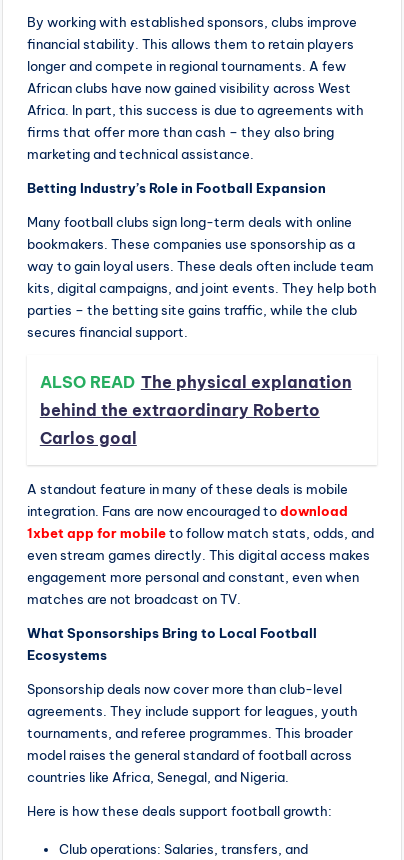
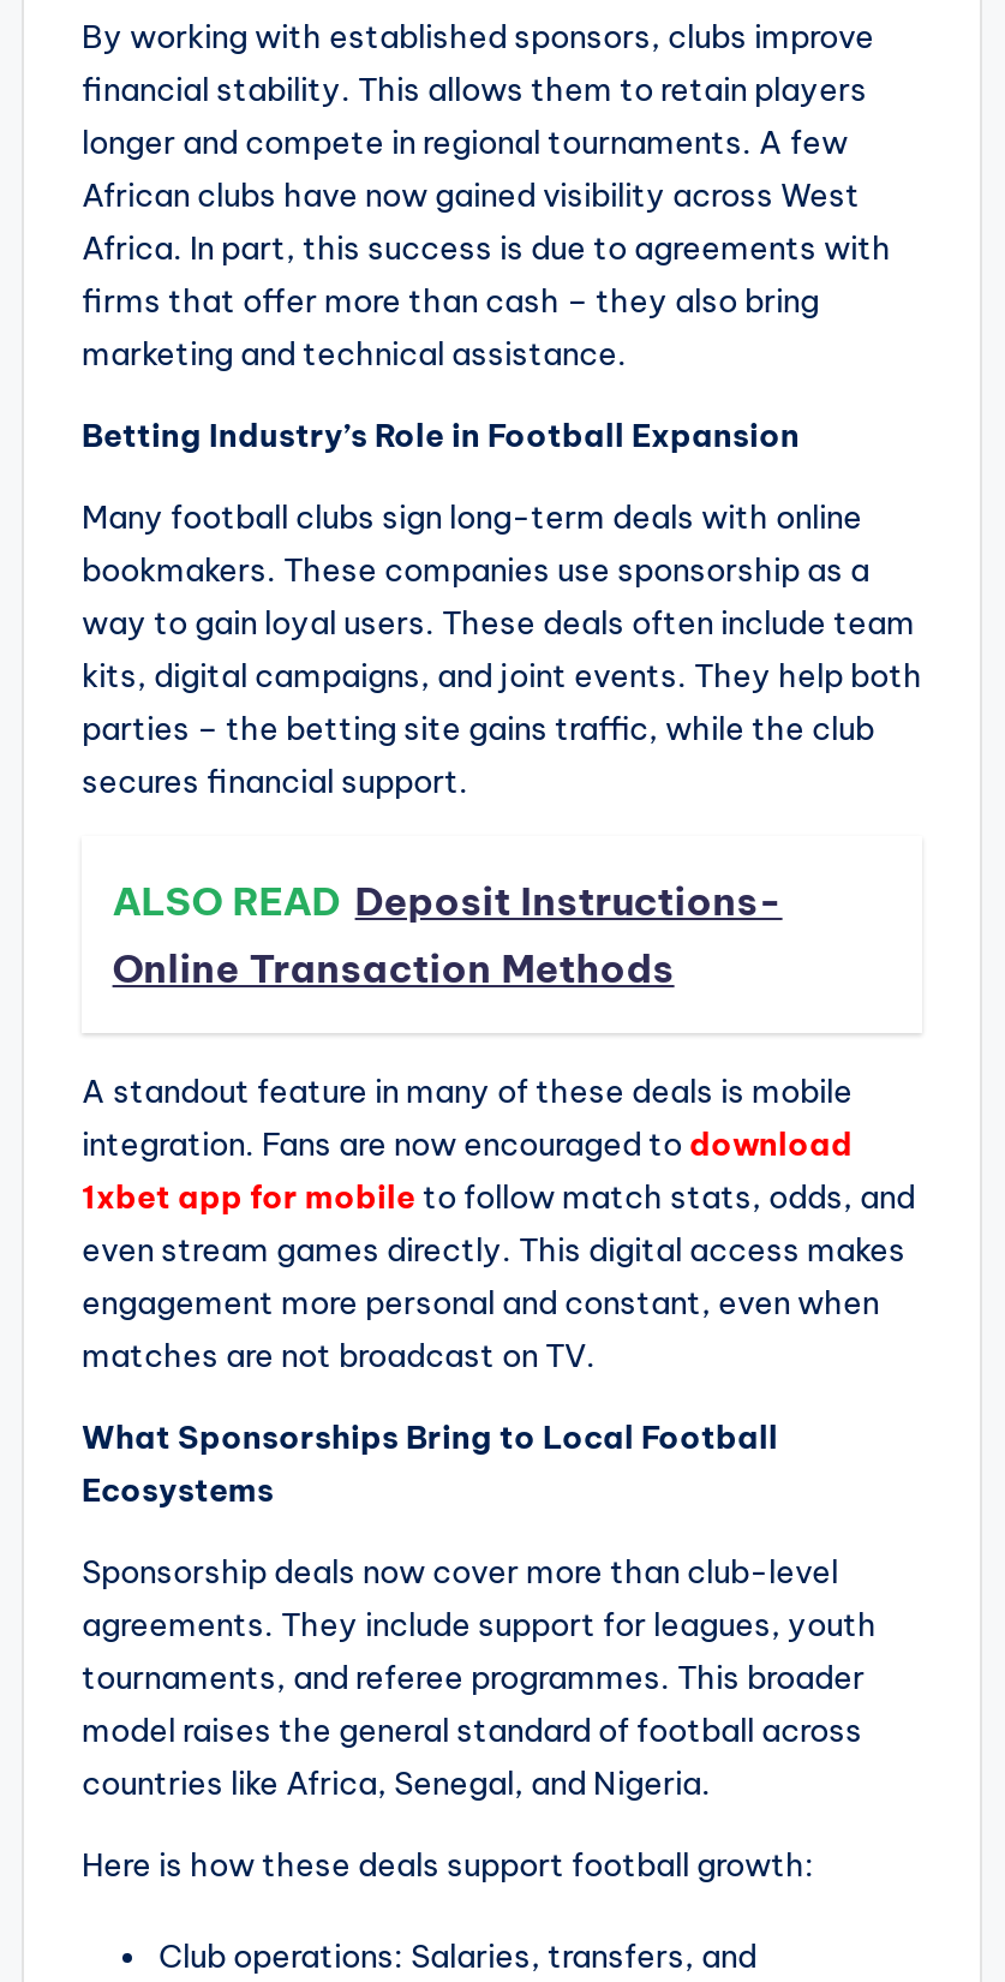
- ALSO READ The physical explanation
- behind the extraordinary Roberto
- Carlos goal
+ ALSO READ Deposit Instructions-
+ Online Transaction Methods
